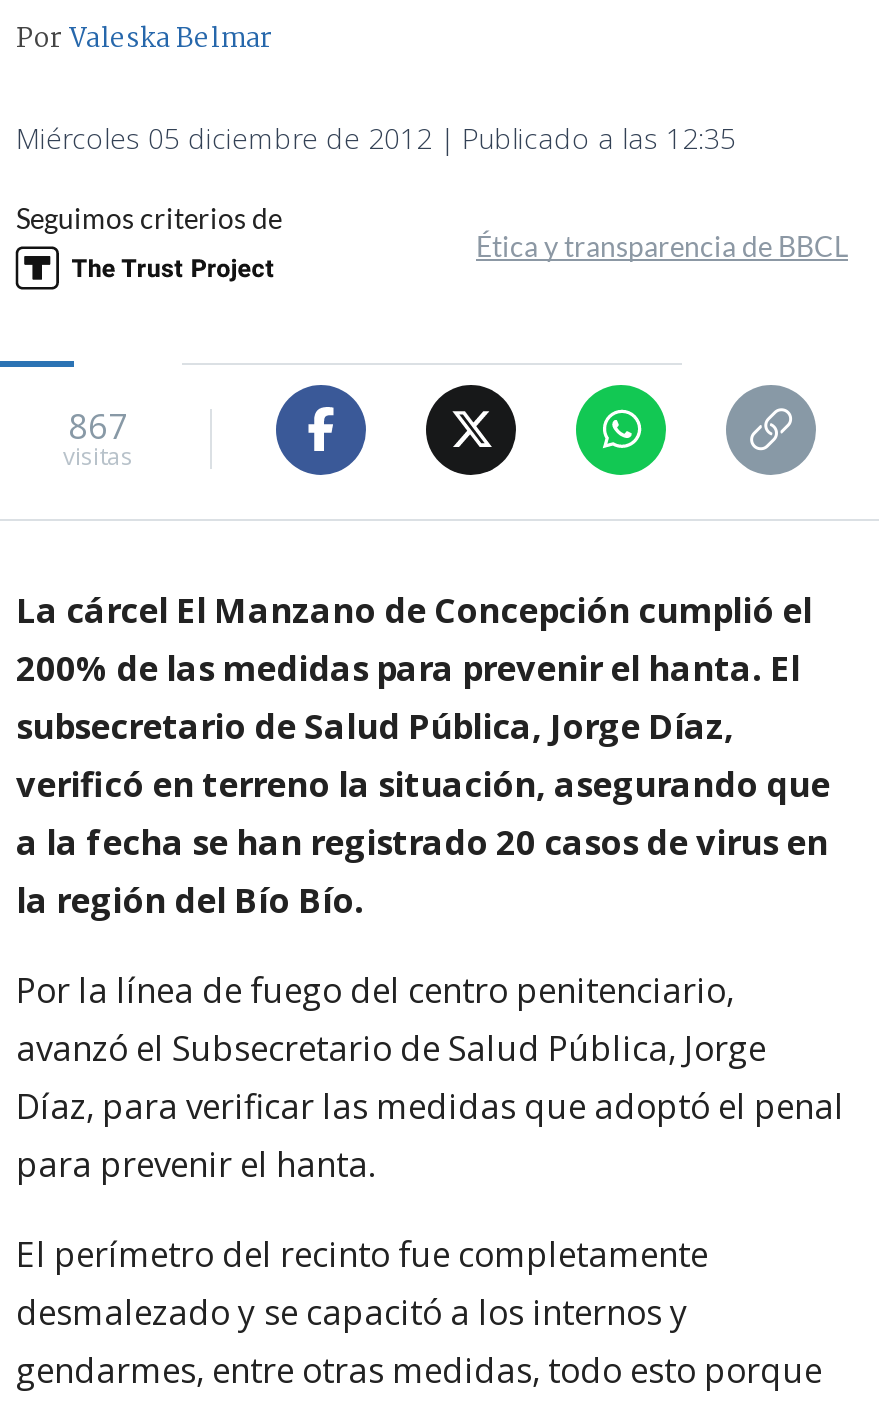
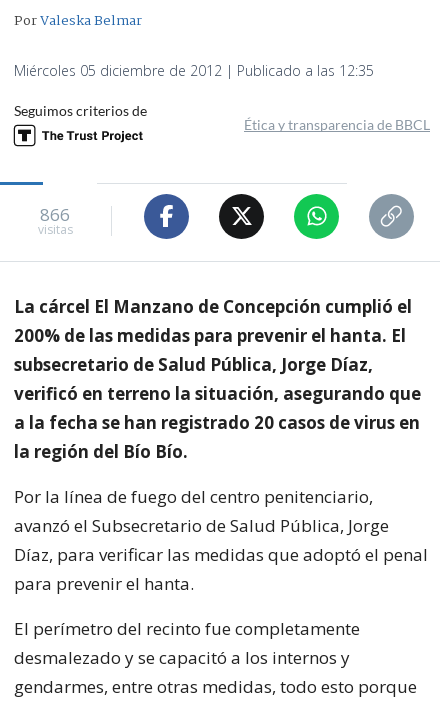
- 867
+ 866
